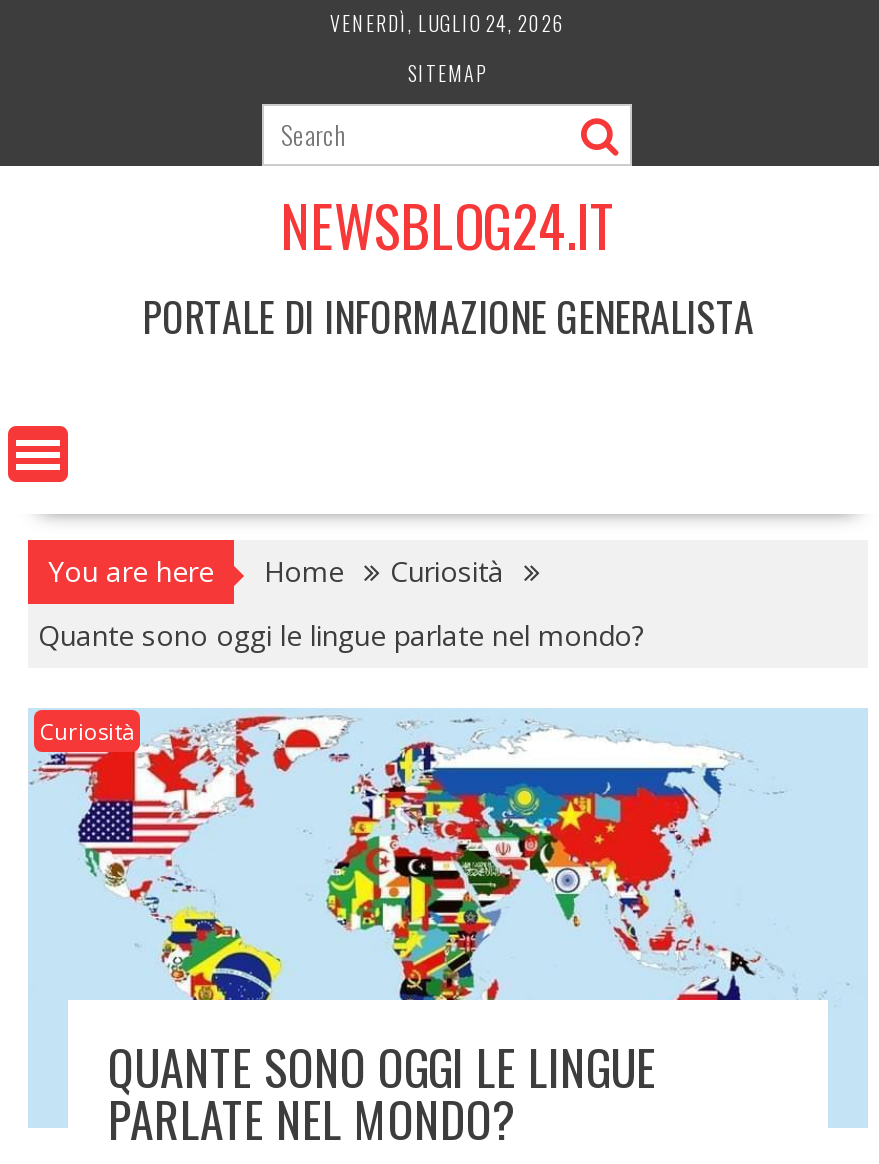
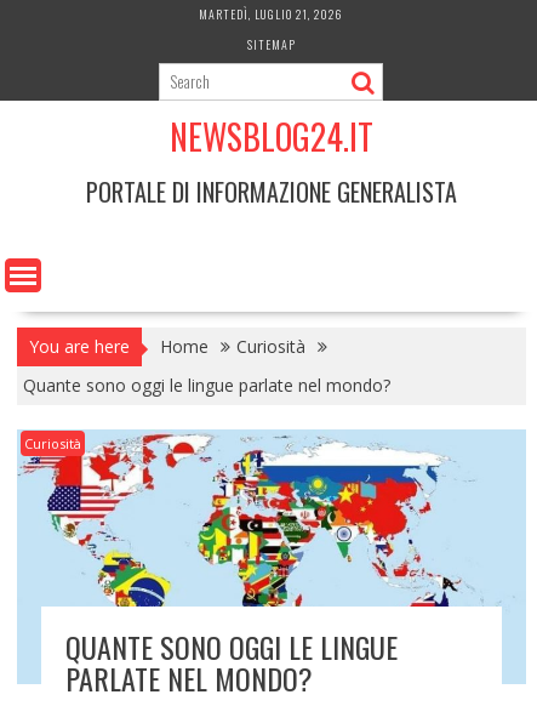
- VENERDÌ, LUGLIO 24, 2026
+ MARTEDÌ, LUGLIO 21, 2026
